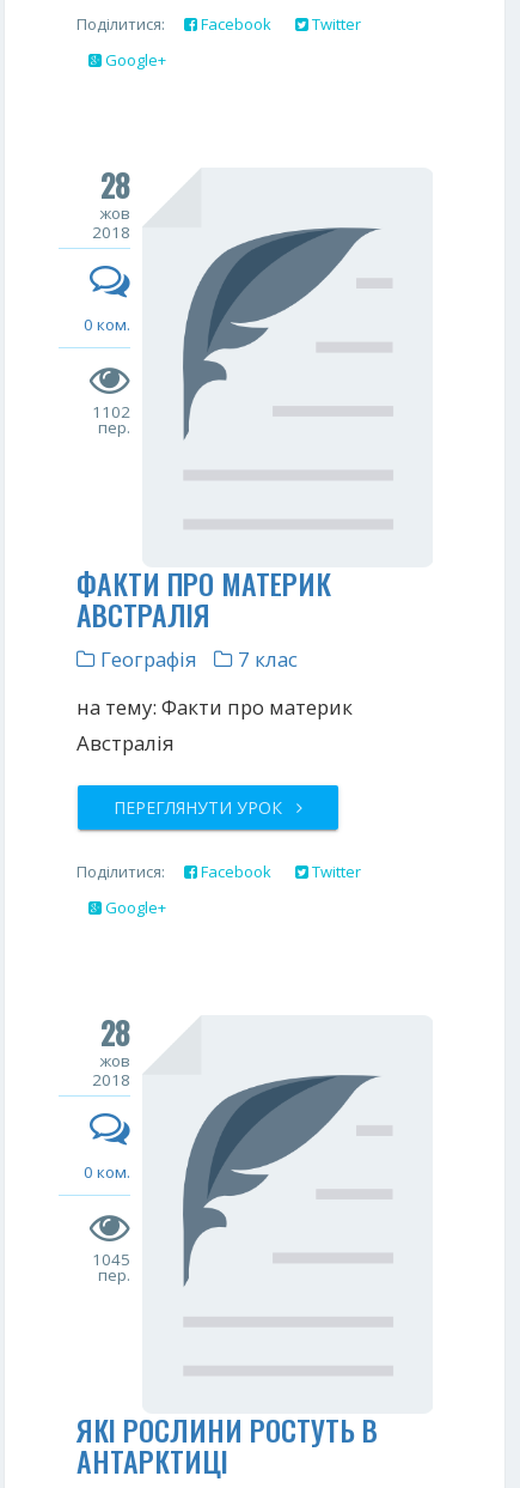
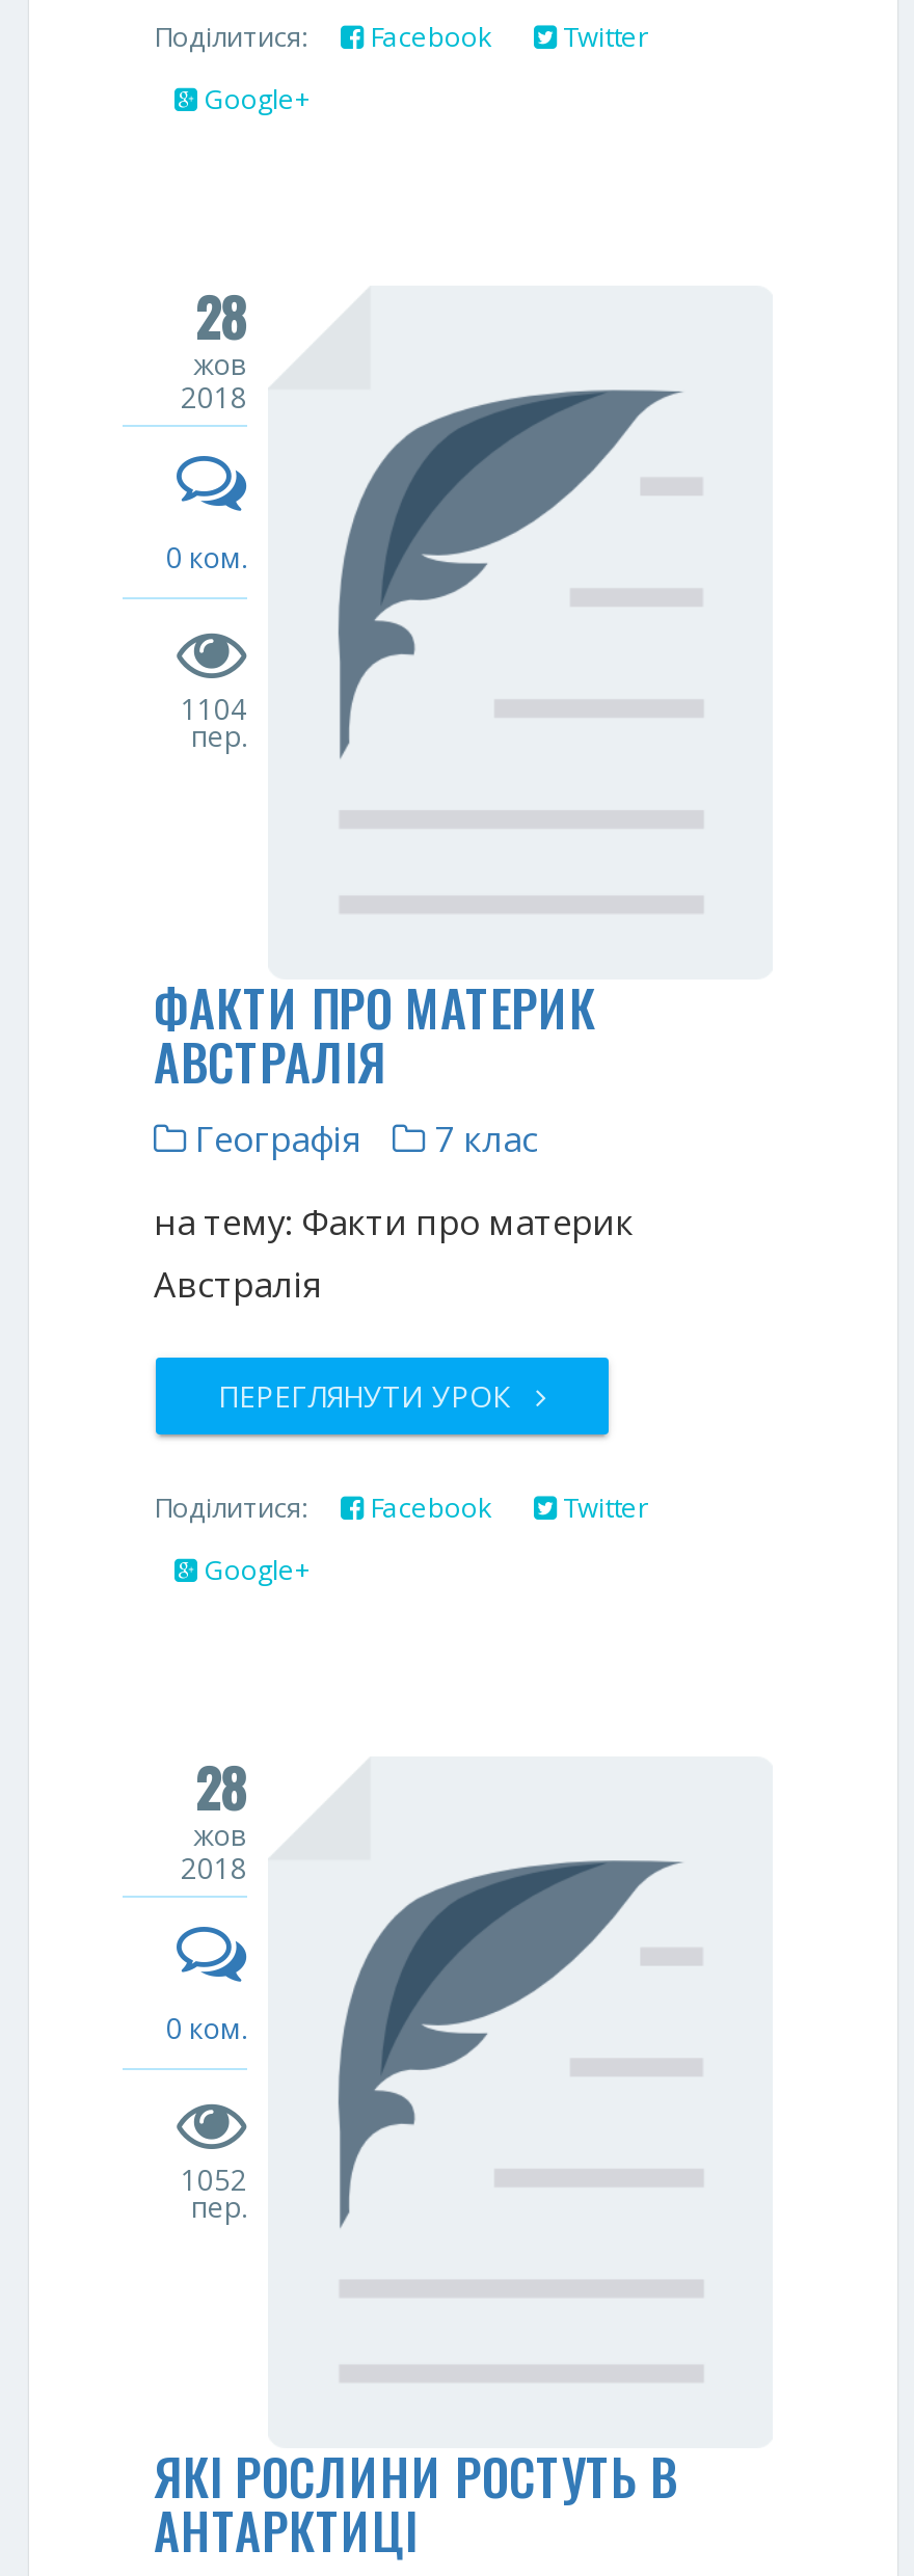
- 1102
+ 1104

- 1045
+ 1052
